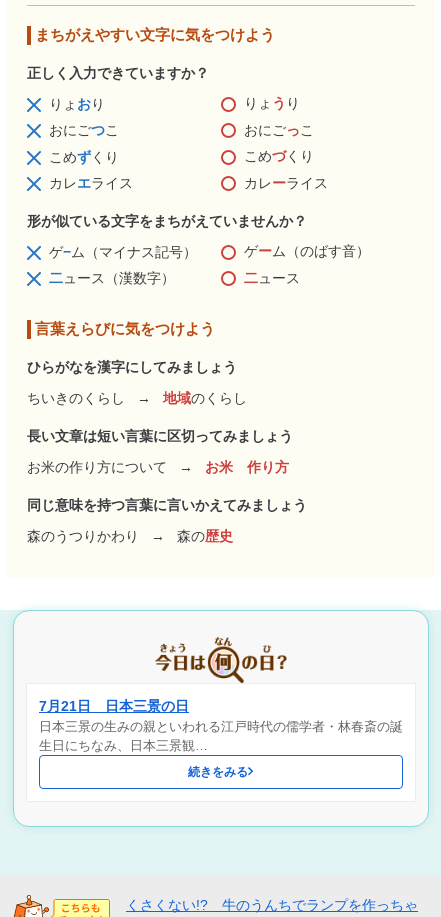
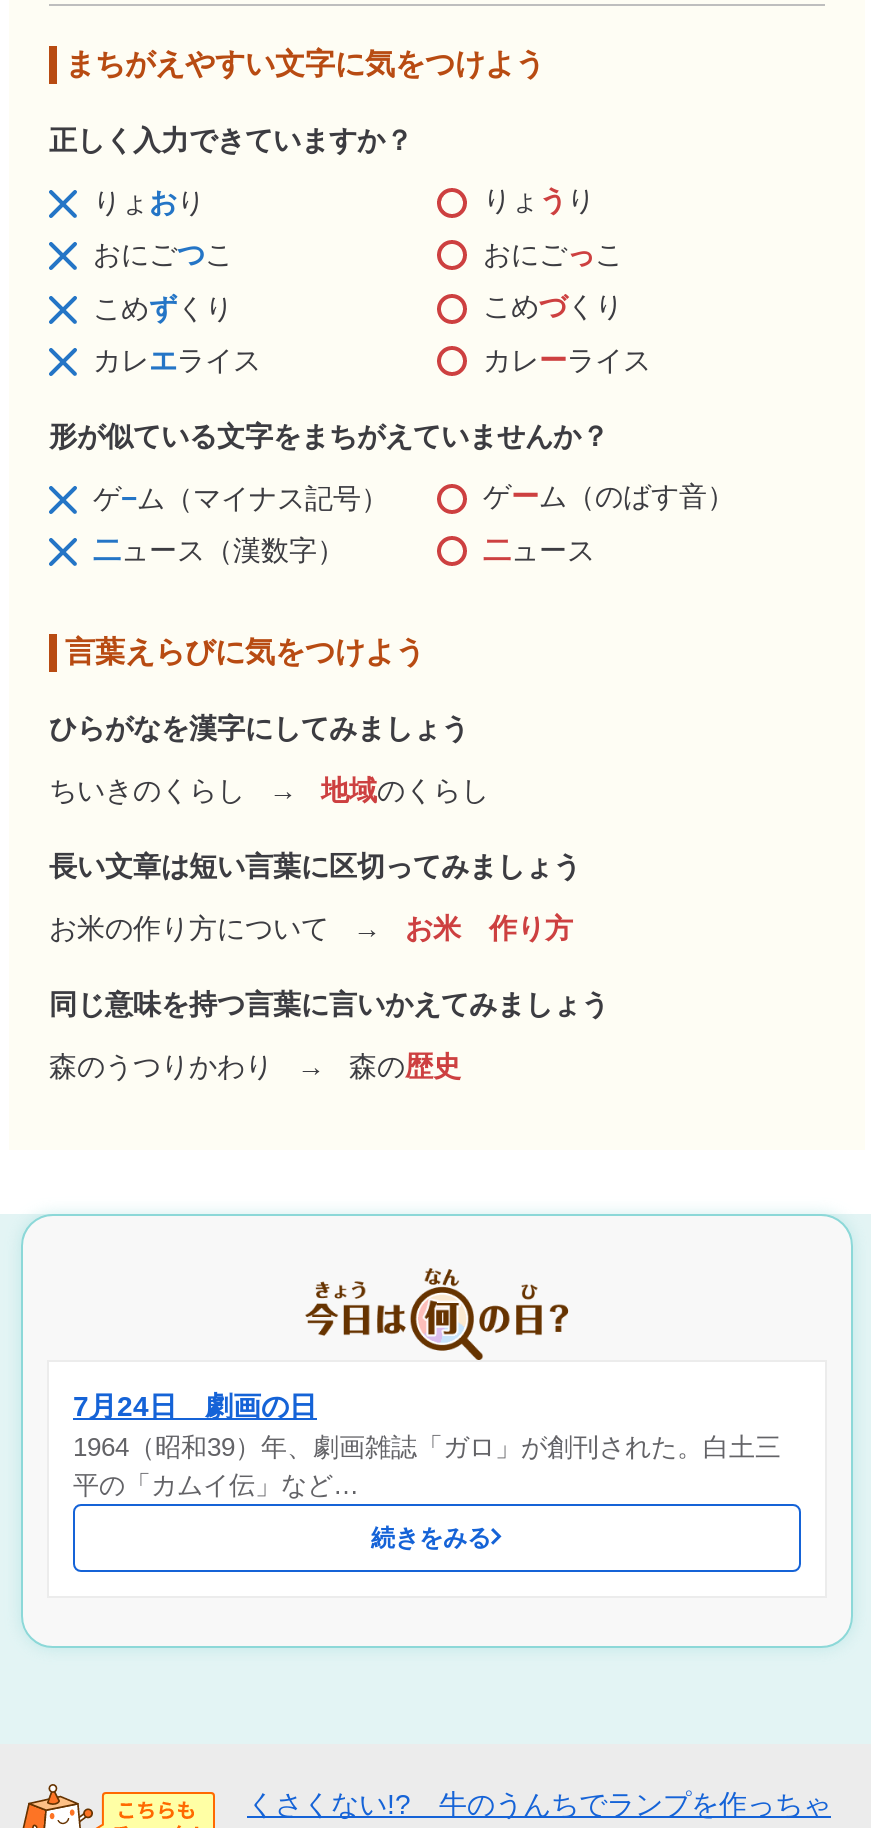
- 7月21日 日本三景の日
- 日本三景の生みの親といわれる江戸時代の儒学者・林春斎の誕
- 生日にちなみ、日本三景観…
+ 7月24日 劇画の日
+ 1964（昭和39）年、劇画雑誌「ガロ」が創刊された。白土三
+ 平の「カムイ伝」など…
